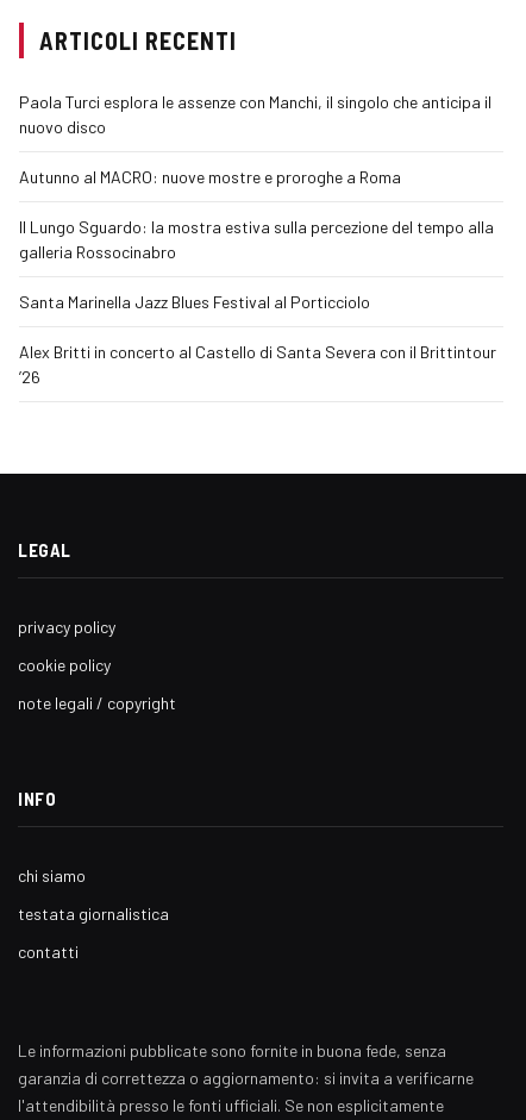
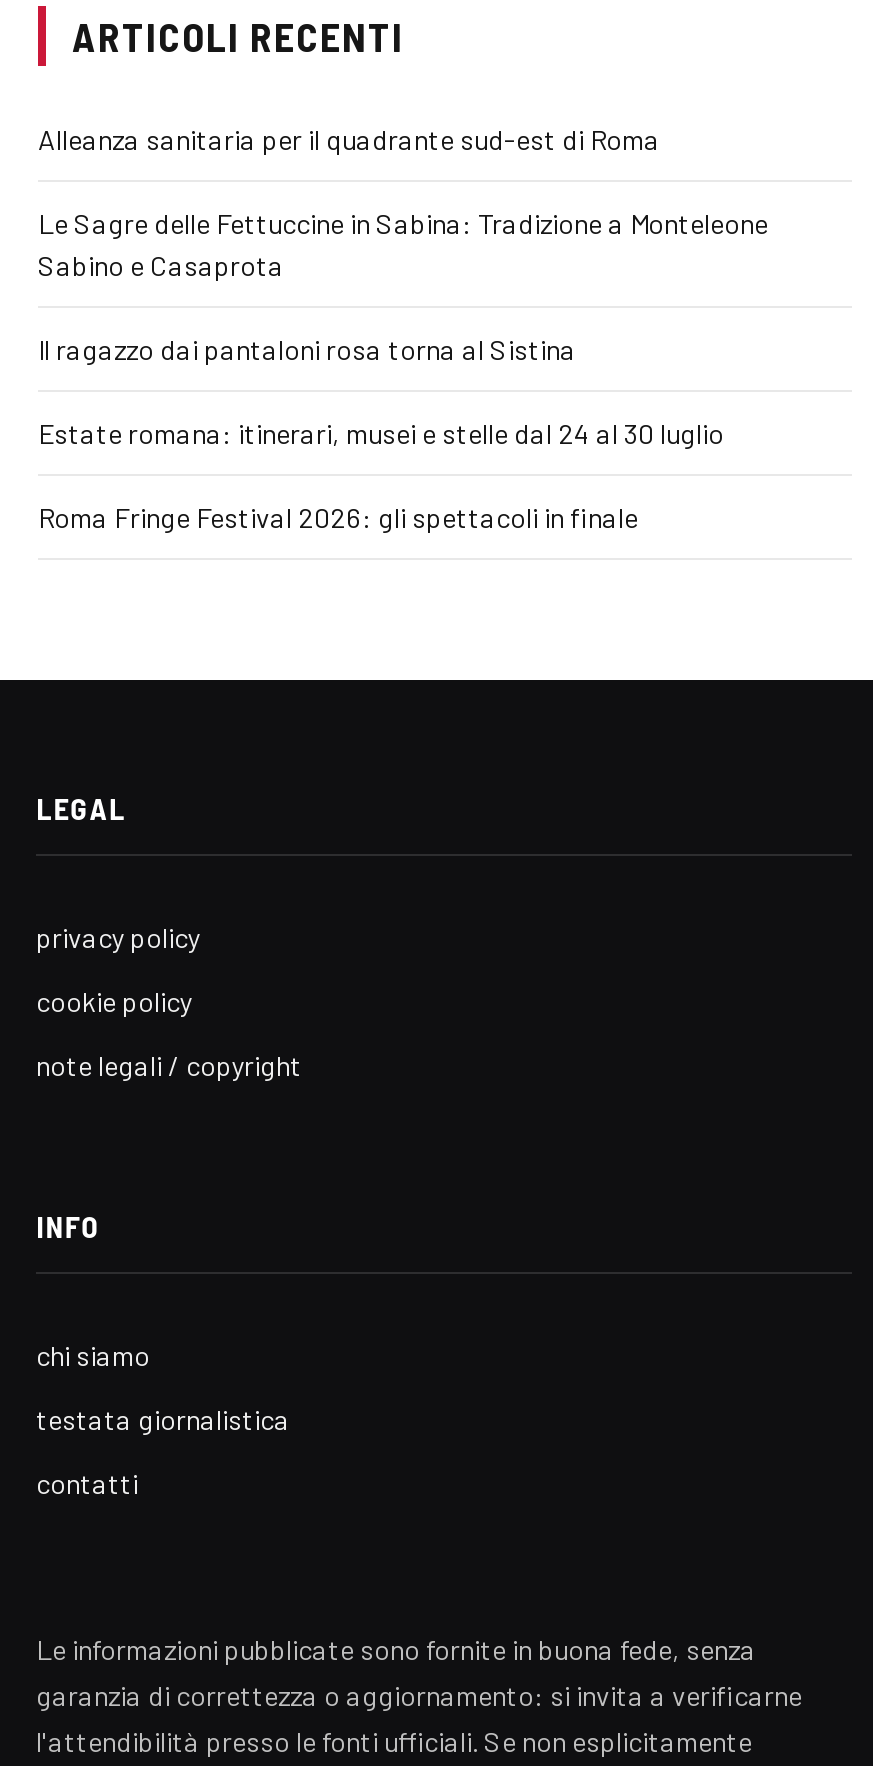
- Paola Turci esplora le assenze con Manchi, il singolo che anticipa il
- nuovo disco
+ Alleanza sanitaria per il quadrante sud-est di Roma

- Autunno al MACRO: nuove mostre e proroghe a Roma
+ Le Sagre delle Fettuccine in Sabina: Tradizione a Monteleone
+ Sabino e Casaprota

- Il Lungo Sguardo: la mostra estiva sulla percezione del tempo alla
- galleria Rossocinabro
+ Il ragazzo dai pantaloni rosa torna al Sistina

- Santa Marinella Jazz Blues Festival al Porticciolo
+ Estate romana: itinerari, musei e stelle dal 24 al 30 luglio

- Alex Britti in concerto al Castello di Santa Severa con il Brittintour
- ’26
+ Roma Fringe Festival 2026: gli spettacoli in finale
